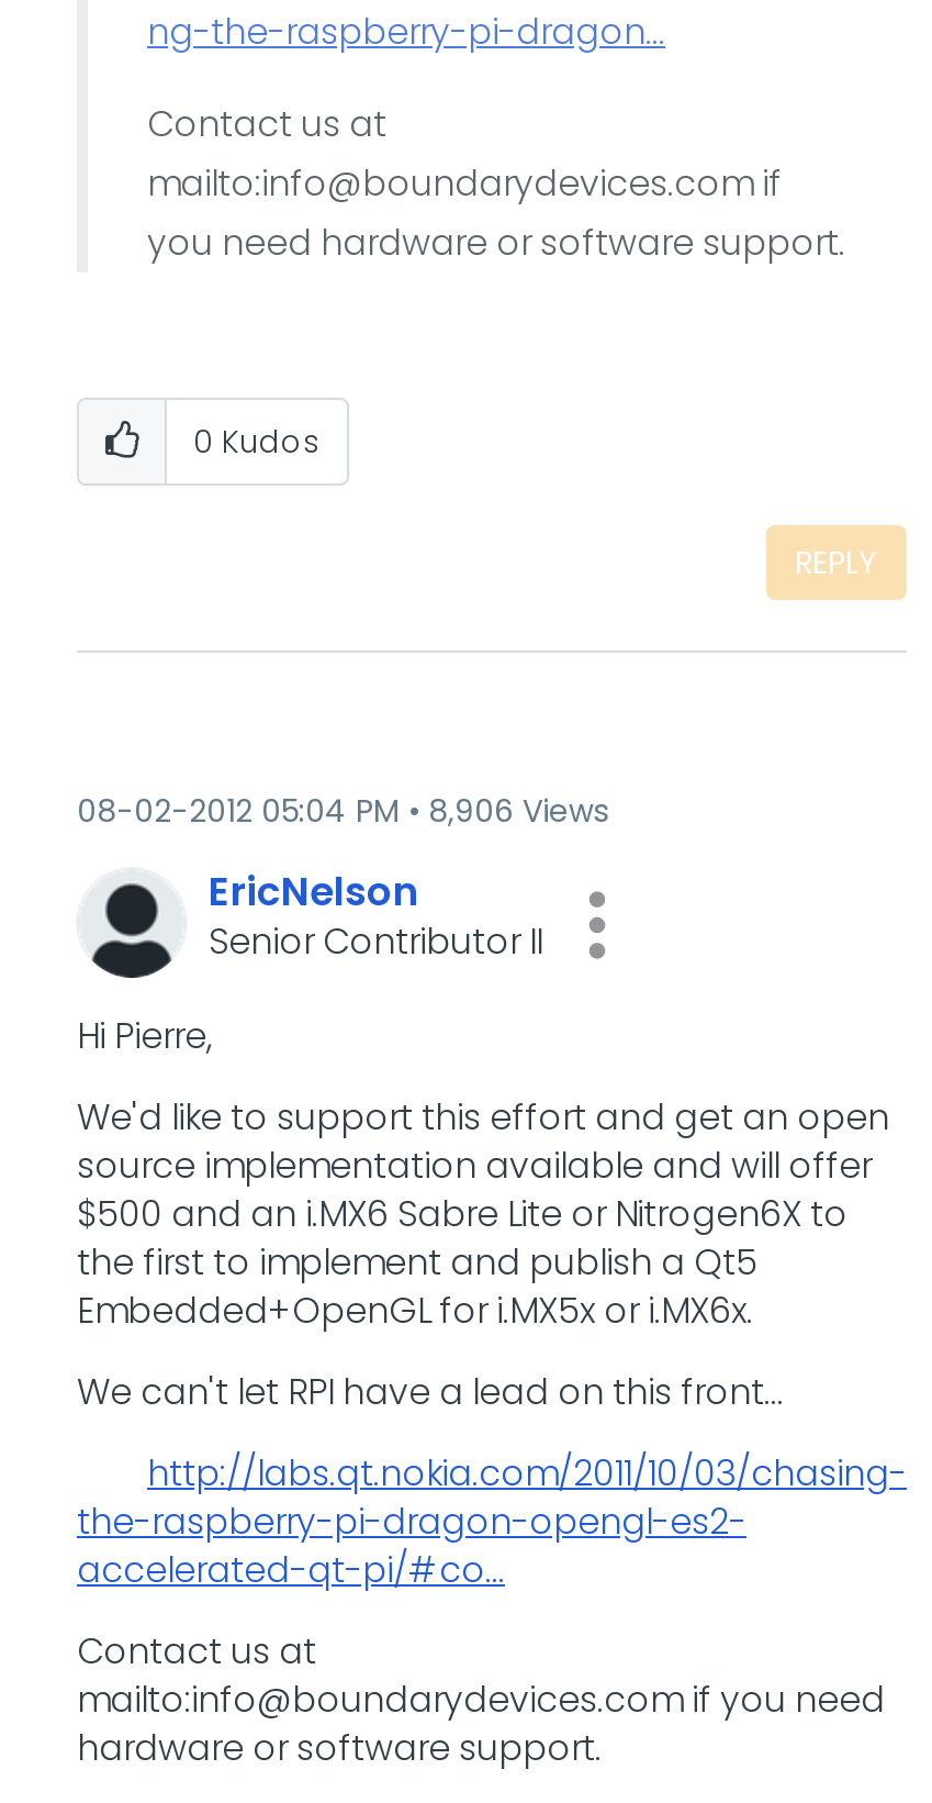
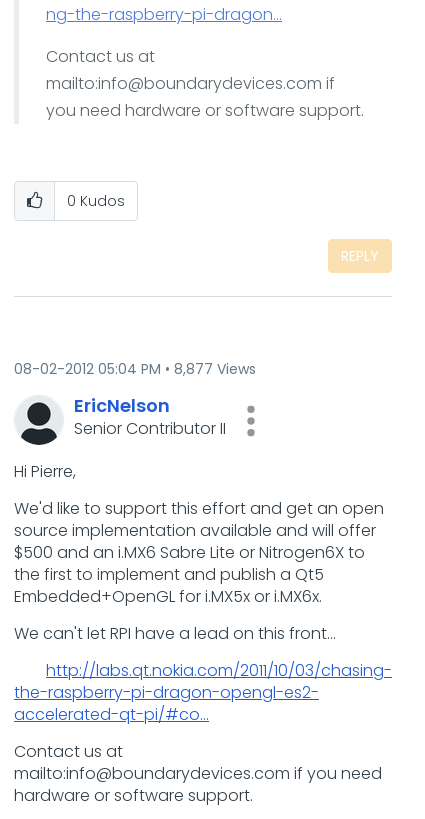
- 08-02-2012 05:04 PM 8,906 Views
+ 08-02-2012 05:04 PM 8,877 Views
